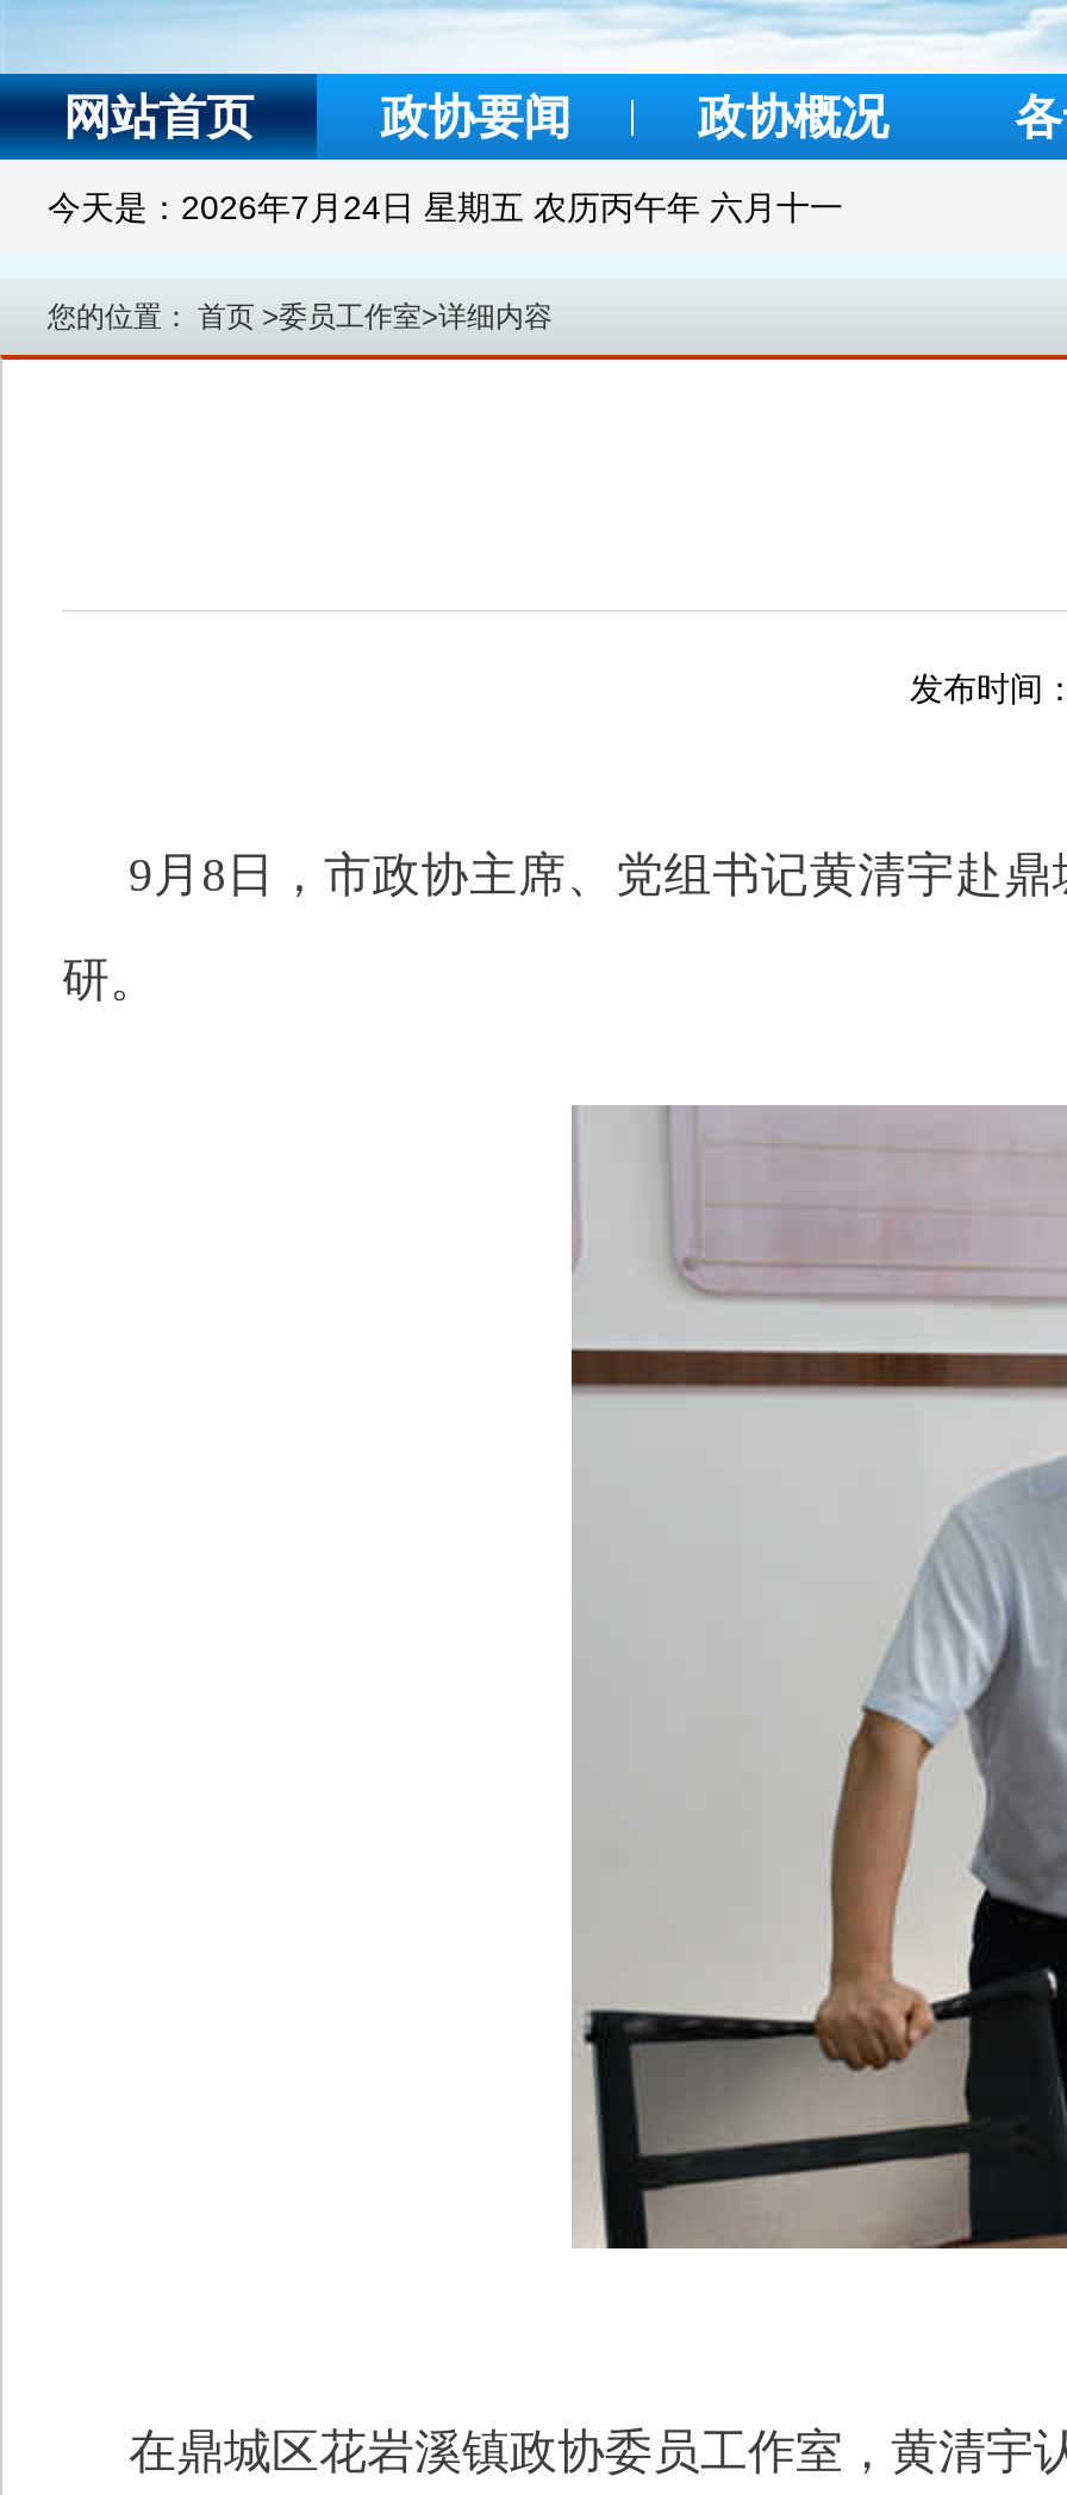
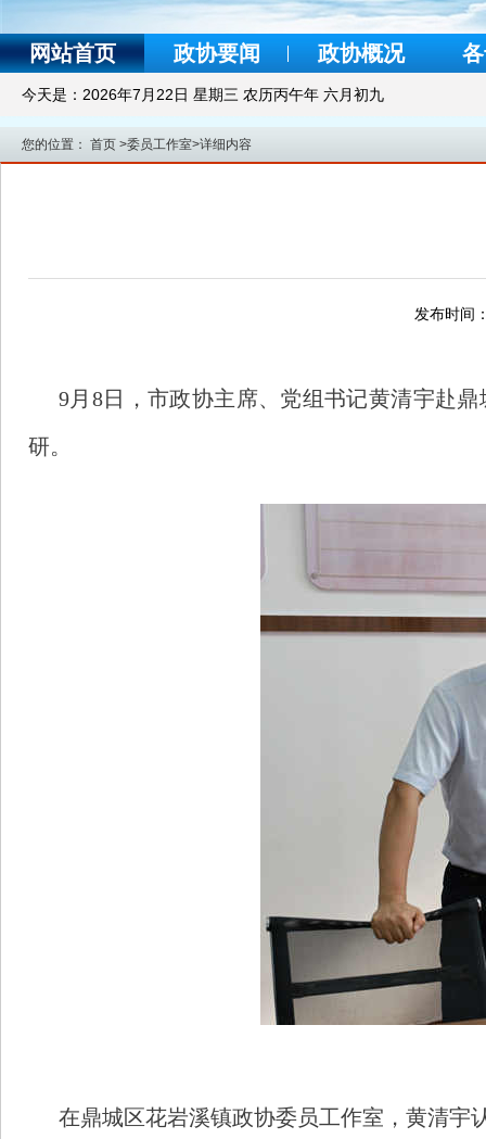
- 今天是：2026年7月24日 星期五 农历丙午年 六月十一
+ 今天是：2026年7月22日 星期三 农历丙午年 六月初九
